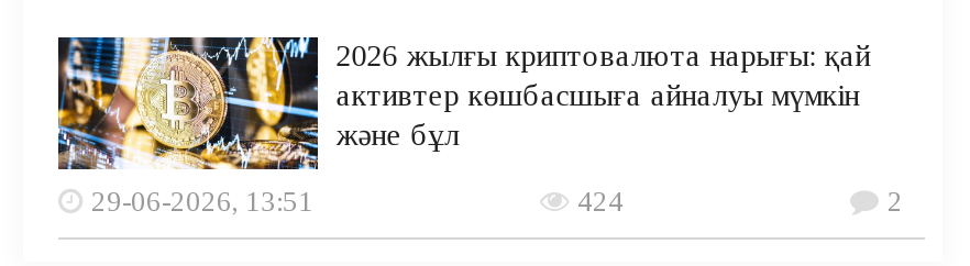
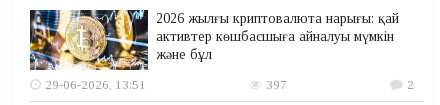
- 424
+ 397
